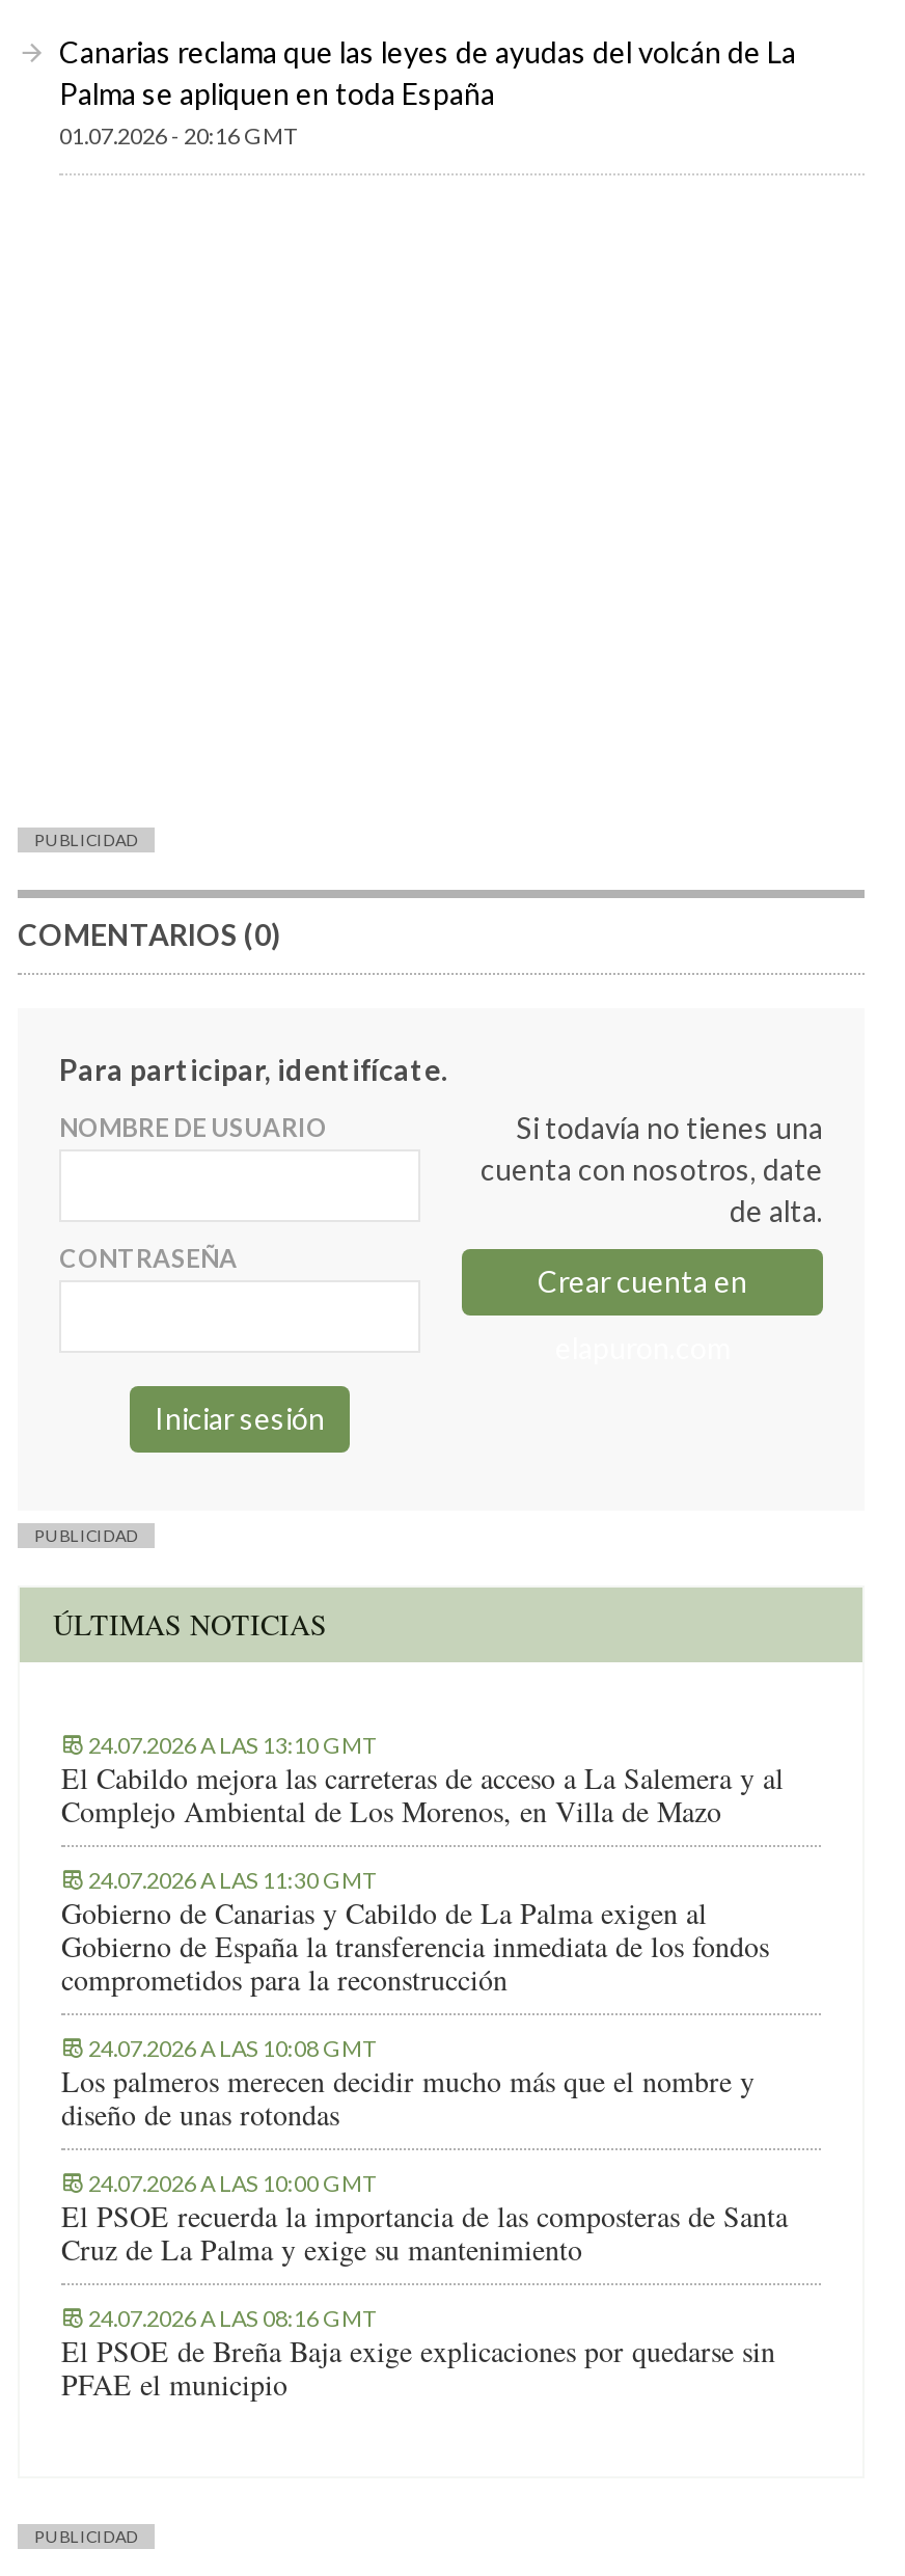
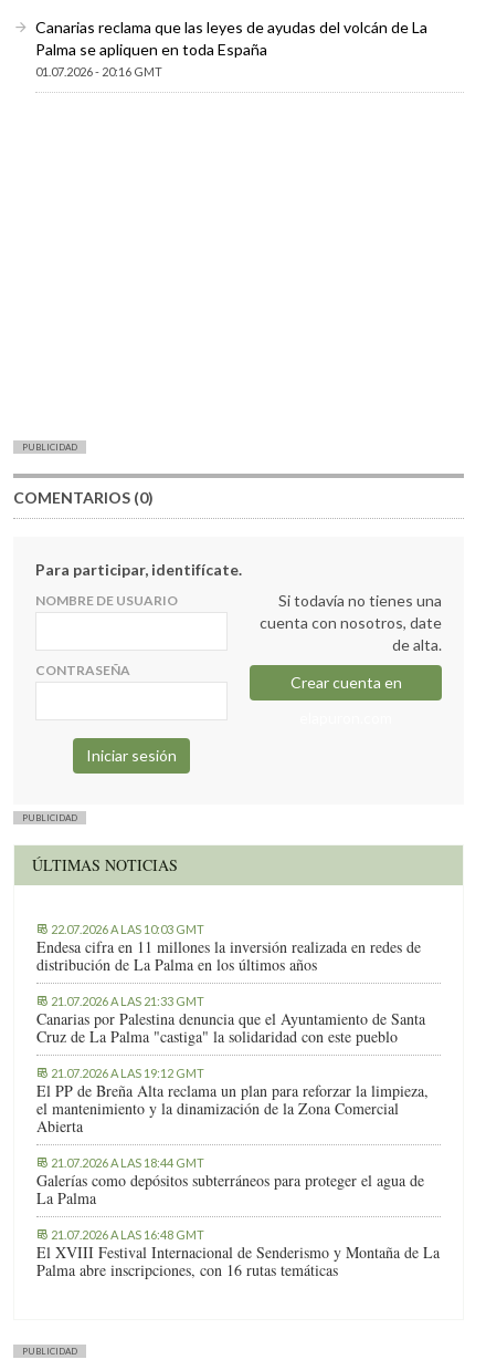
- 24.07.2026 A LAS 13:10 GMT
- El Cabildo mejora las carreteras de acceso a La Salemera y al
- Complejo Ambiental de Los Morenos, en Villa de Mazo
+ 22.07.2026 A LAS 10:03 GMT
+ Endesa cifra en 11 millones la inversión realizada en redes de
+ distribución de La Palma en los últimos años

- 24.07.2026 A LAS 11:30 GMT
- Gobierno de Canarias y Cabildo de La Palma exigen al
- Gobierno de España la transferencia inmediata de los fondos
- comprometidos para la reconstrucción
+ 21.07.2026 A LAS 21:33 GMT
+ Canarias por Palestina denuncia que el Ayuntamiento de Santa
+ Cruz de La Palma "castiga" la solidaridad con este pueblo

- 24.07.2026 A LAS 10:08 GMT
- Los palmeros merecen decidir mucho más que el nombre y
- diseño de unas rotondas
+ 21.07.2026 A LAS 19:12 GMT
+ El PP de Breña Alta reclama un plan para reforzar la limpieza,
+ el mantenimiento y la dinamización de la Zona Comercial
+ Abierta

- 24.07.2026 A LAS 10:00 GMT
- El PSOE recuerda la importancia de las composteras de Santa
- Cruz de La Palma y exige su mantenimiento
+ 21.07.2026 A LAS 18:44 GMT
+ Galerías como depósitos subterráneos para proteger el agua de
+ La Palma

- 24.07.2026 A LAS 08:16 GMT
- El PSOE de Breña Baja exige explicaciones por quedarse sin
- PFAE el municipio
+ 21.07.2026 A LAS 16:48 GMT
+ El XVIII Festival Internacional de Senderismo y Montaña de La
+ Palma abre inscripciones, con 16 rutas temáticas
